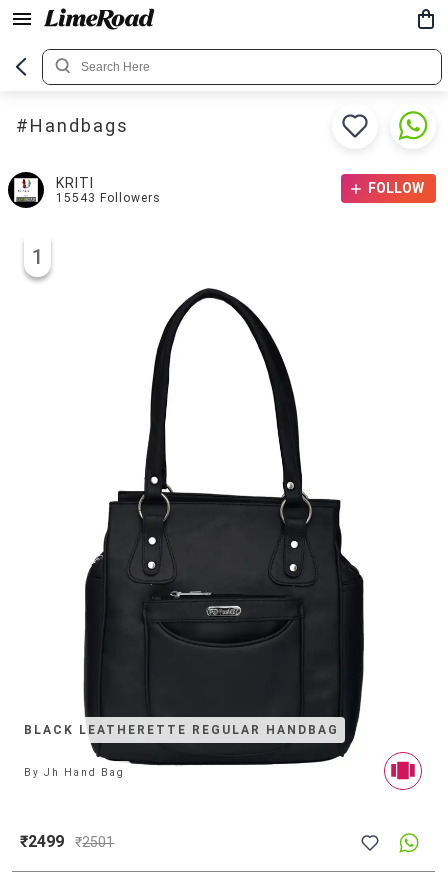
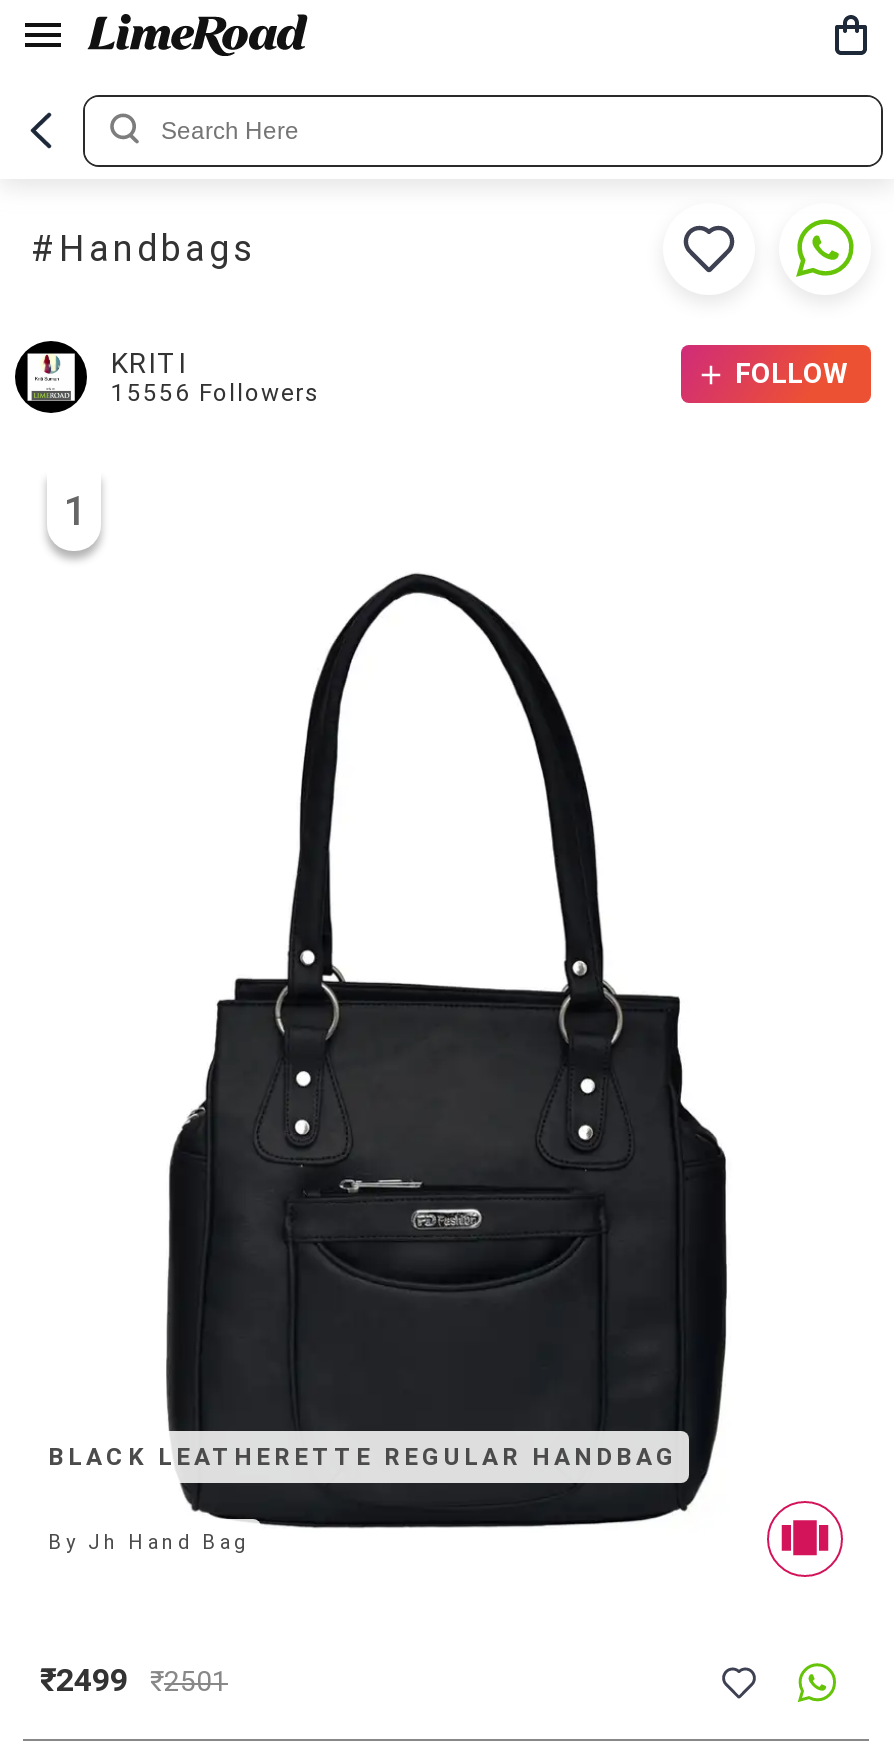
- 15543 Followers
+ 15556 Followers
